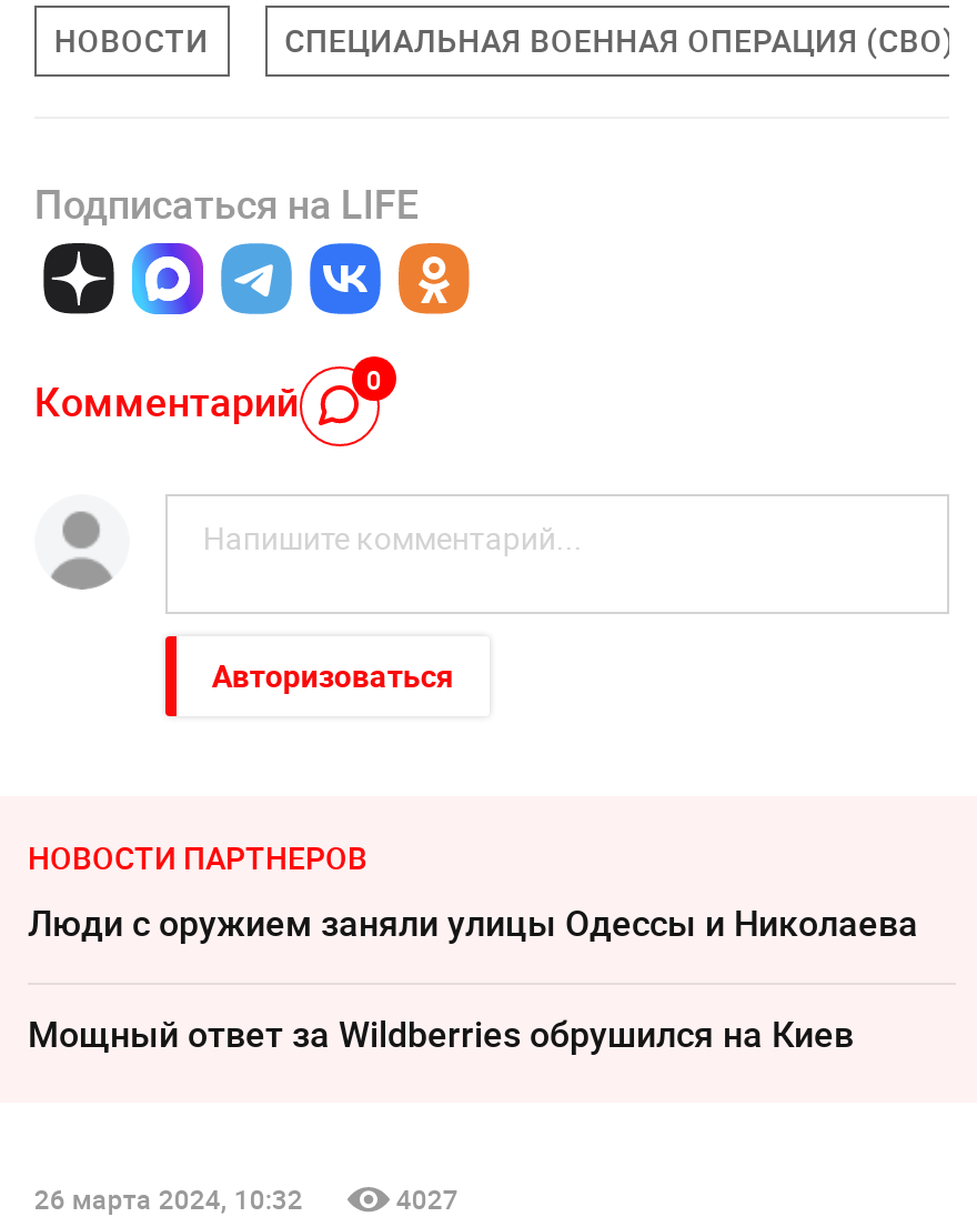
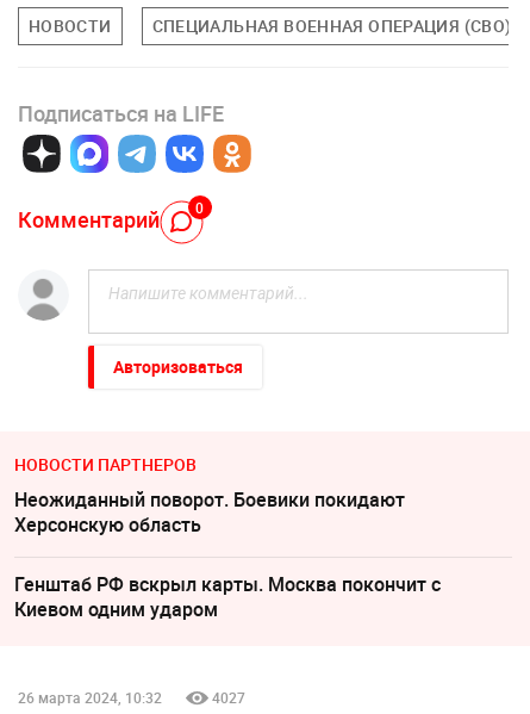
- Люди с оружием заняли улицы Одессы и Николаева
+ Неожиданный поворот. Боевики покидают
+ Херсонскую область

- Мощный ответ за Wildberries обрушился на Киев
+ Генштаб РФ вскрыл карты. Москва покончит с
+ Киевом одним ударом
